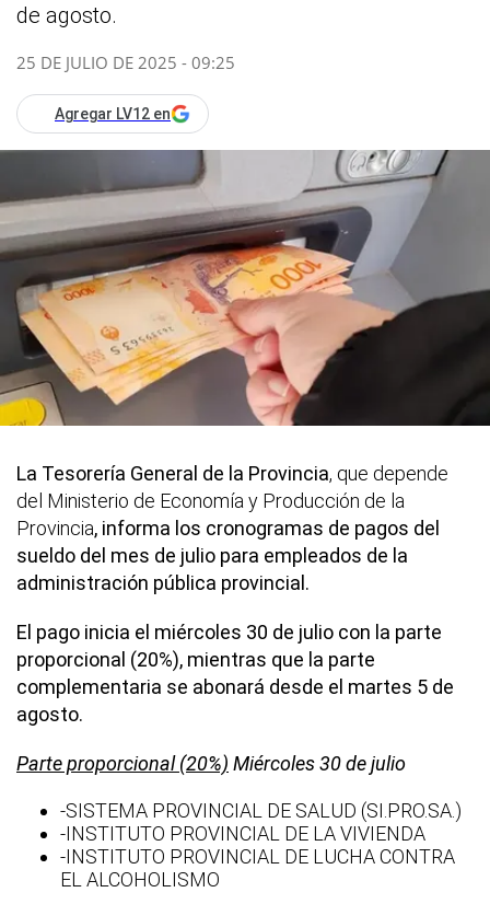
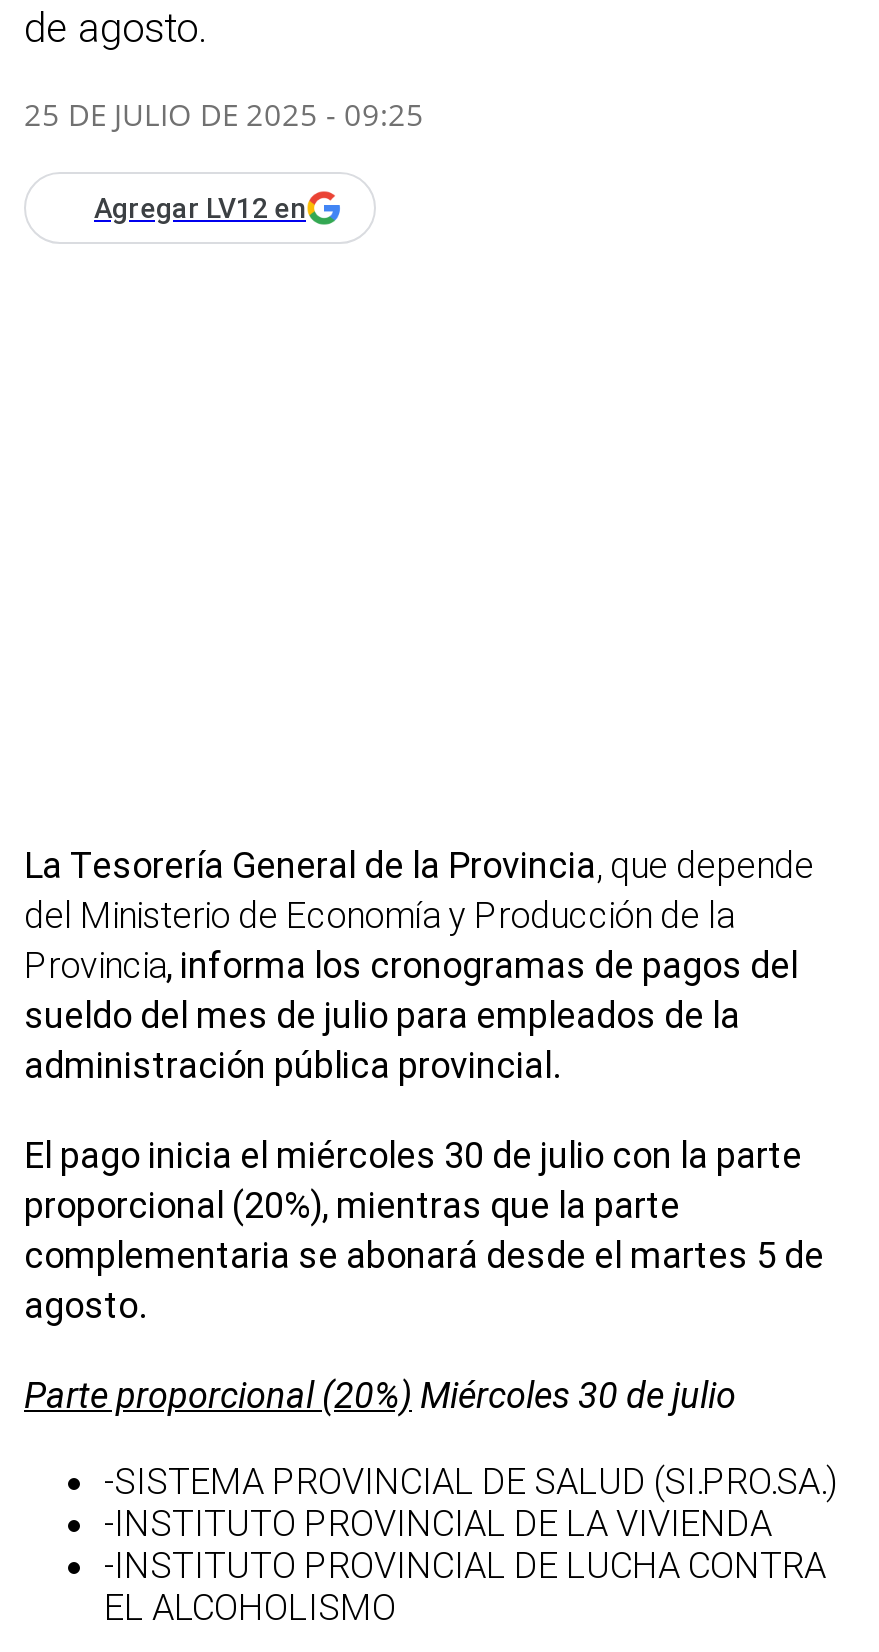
- [image]
